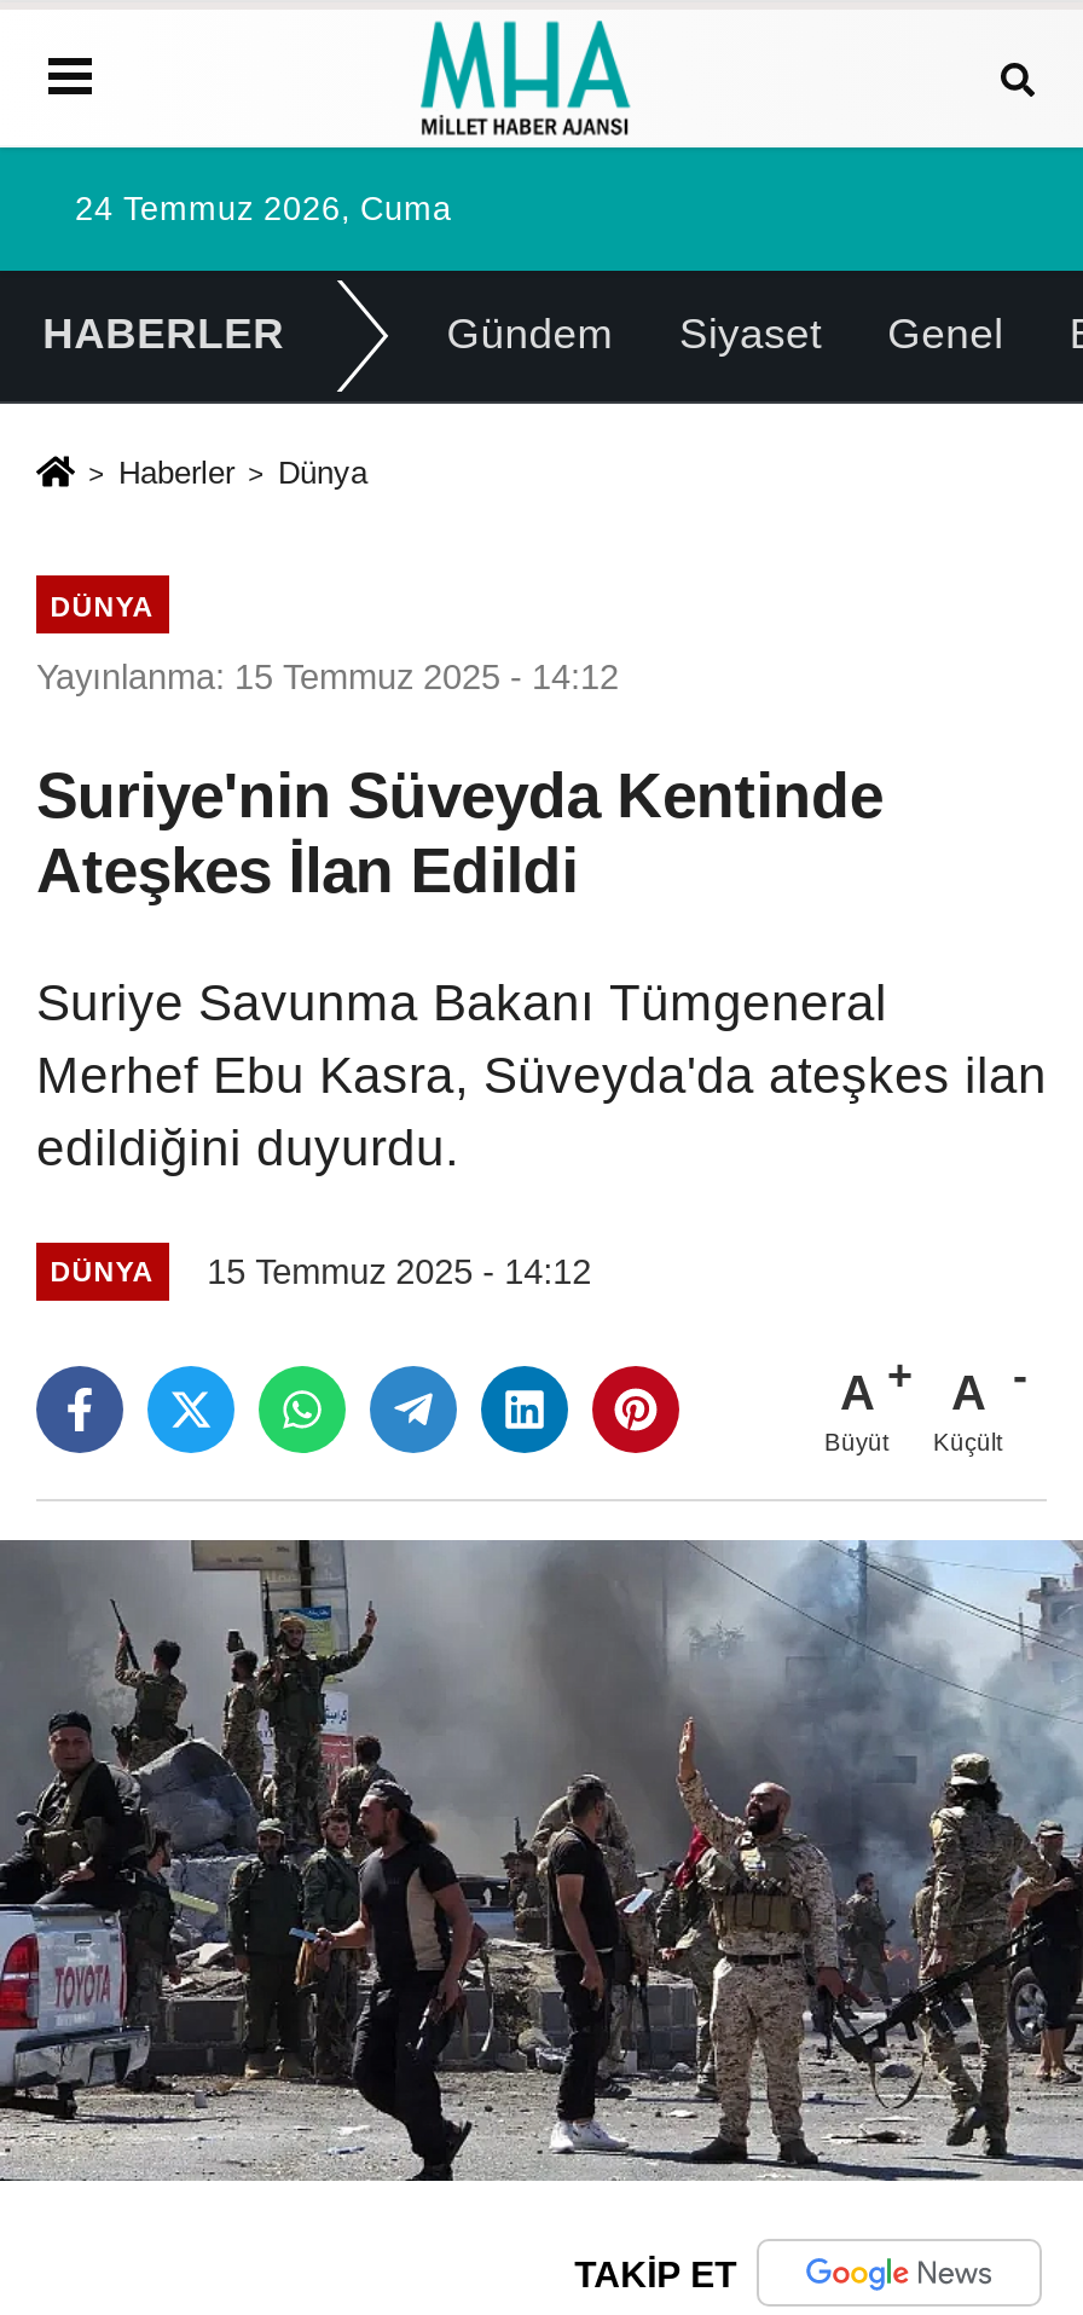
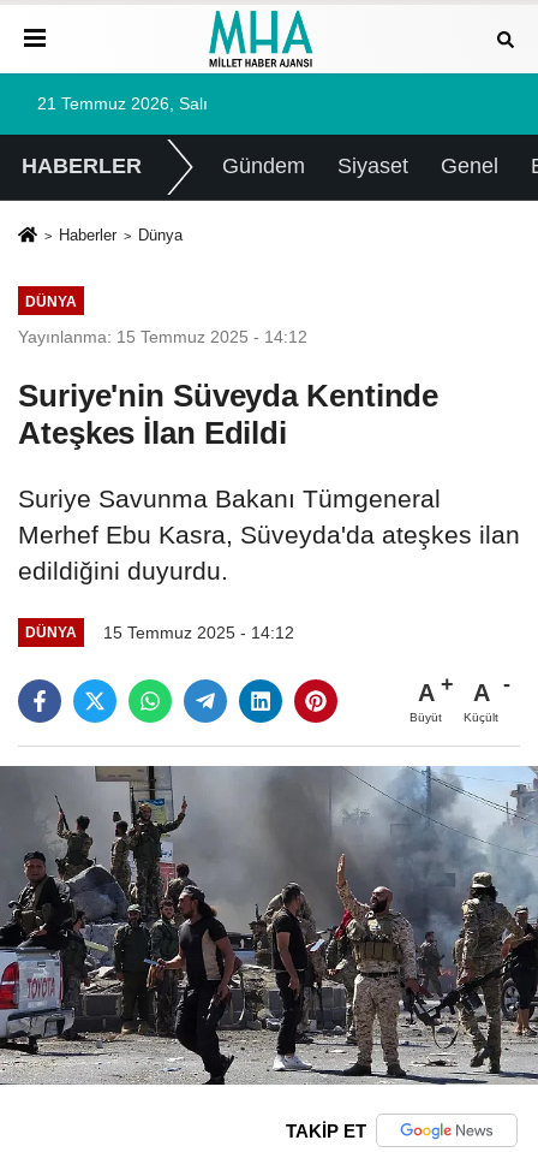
- 24 Temmuz 2026, Cuma
+ 21 Temmuz 2026, Salı
